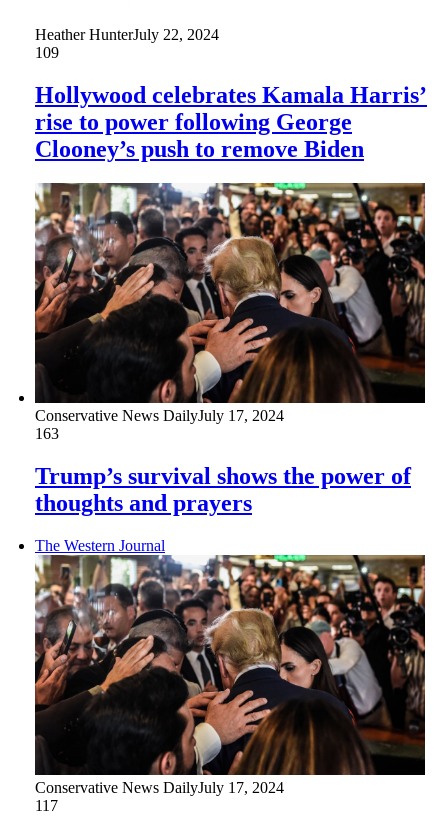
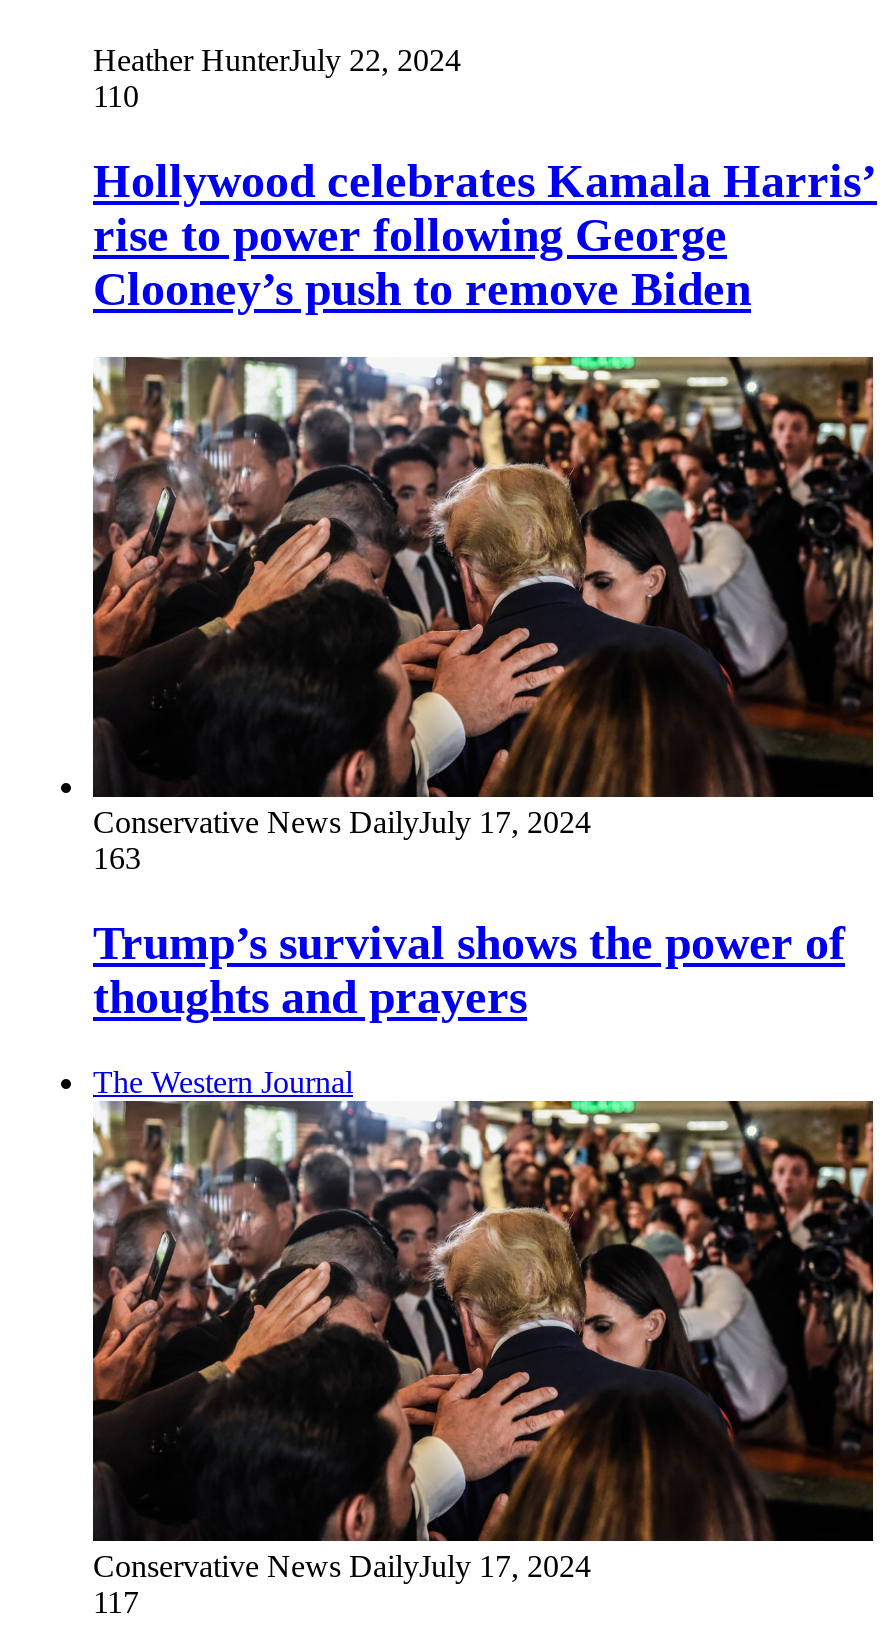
- 109
+ 110
